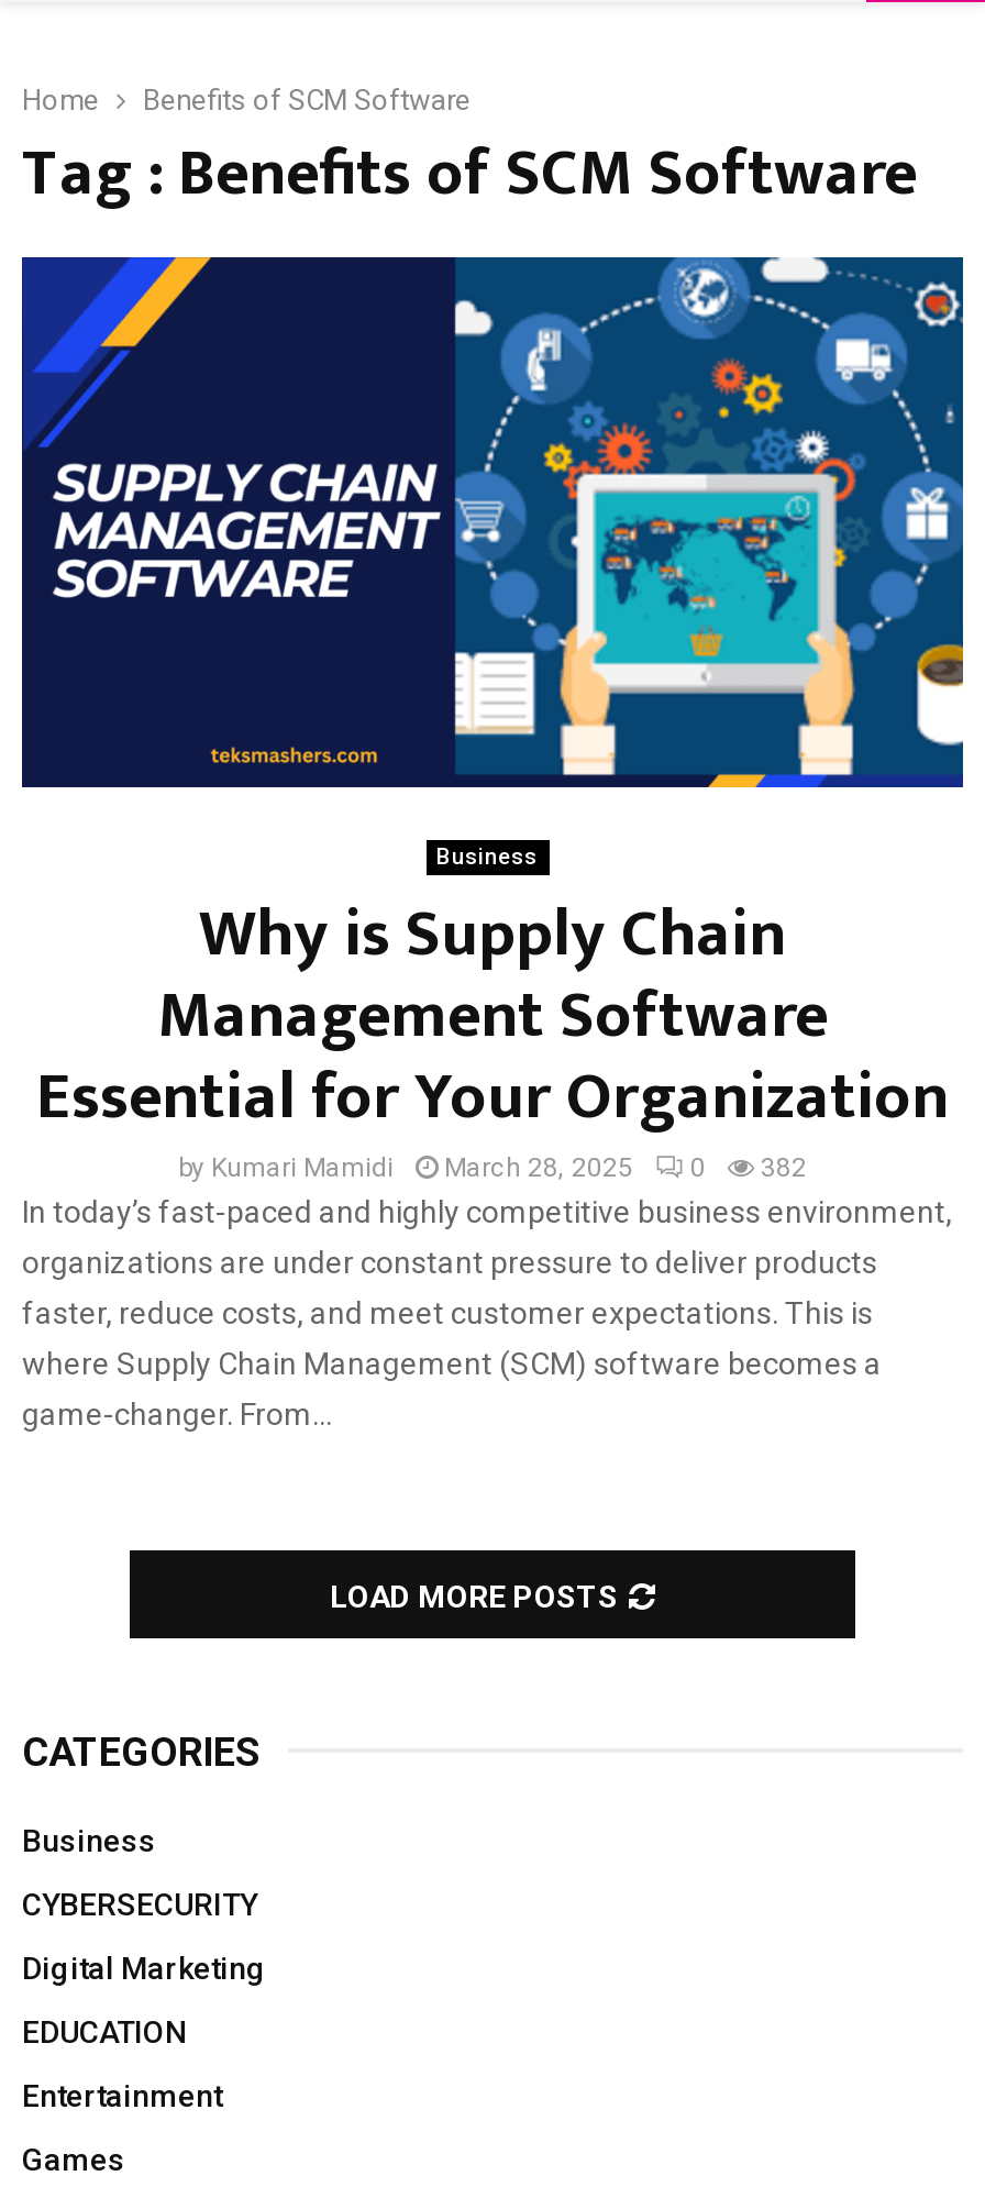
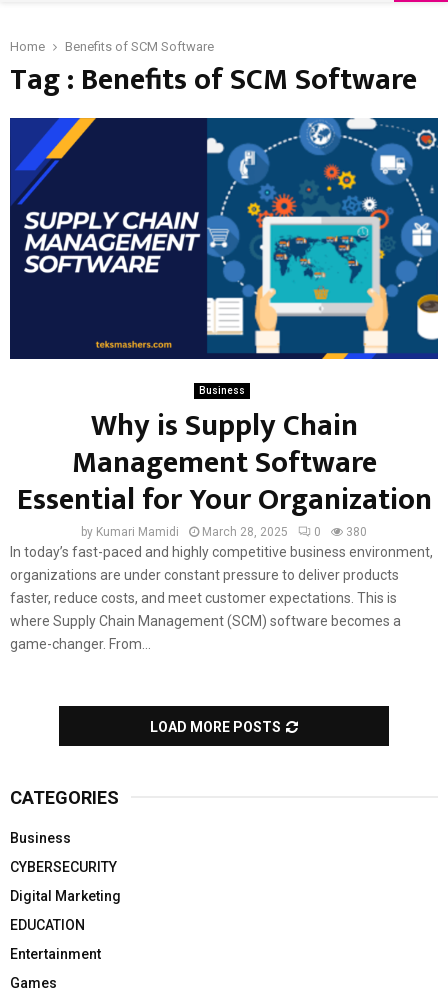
- by Kumari Mamidi March 28, 2025 0 382
+ by Kumari Mamidi March 28, 2025 0 380
